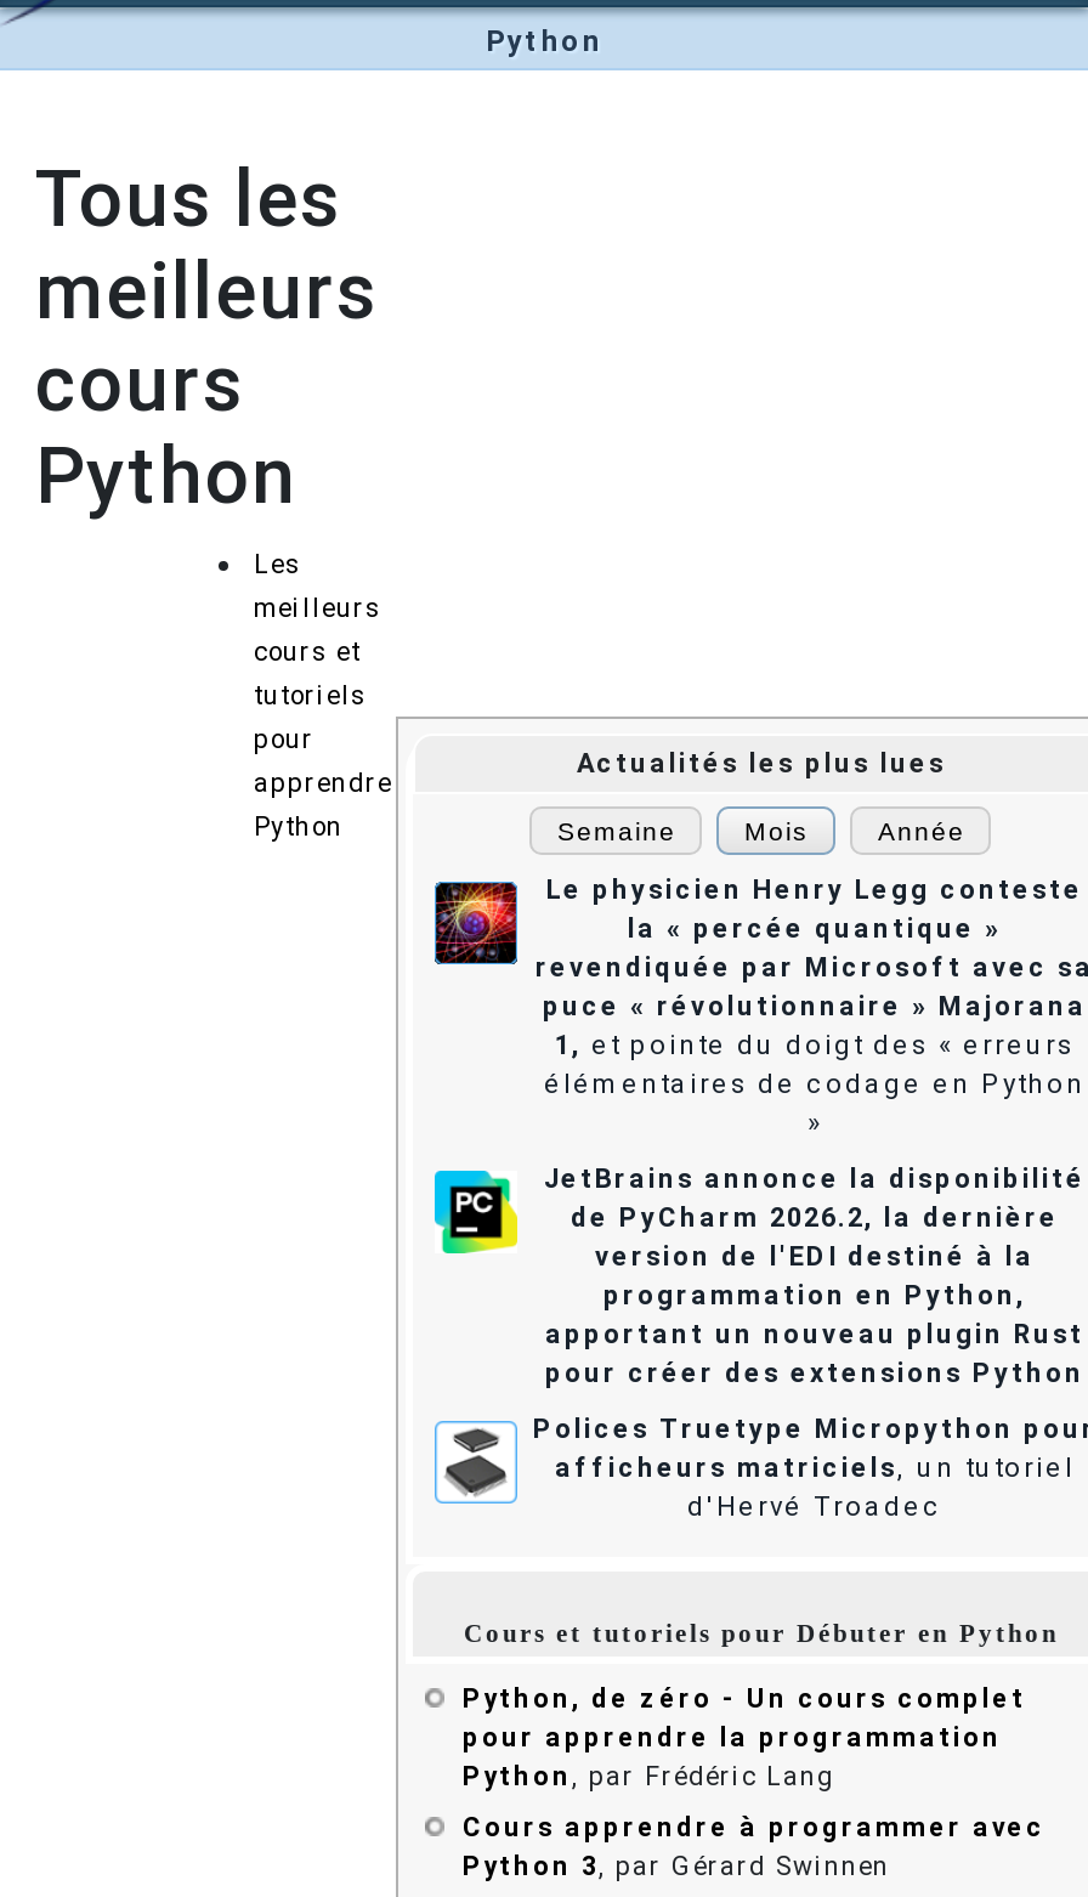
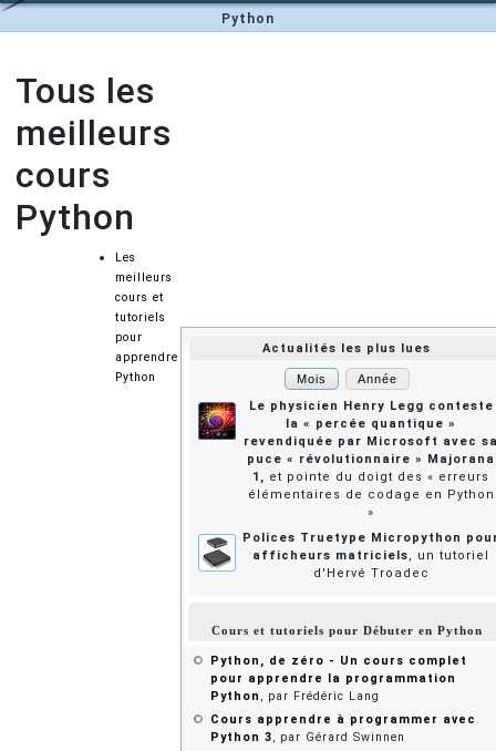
- Semaine

- [image]
- JetBrains annonce la disponibilité
- de PyCharm 2026.2, la dernière
- version de l'EDI destiné à la
- programmation en Python,
- apportant un nouveau plugin Rust
- pour créer des extensions Python
